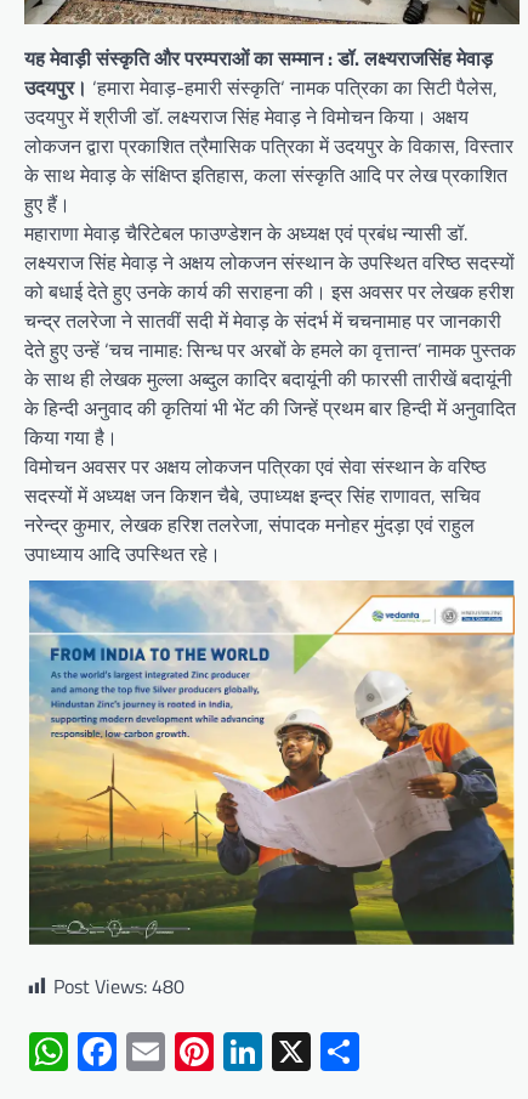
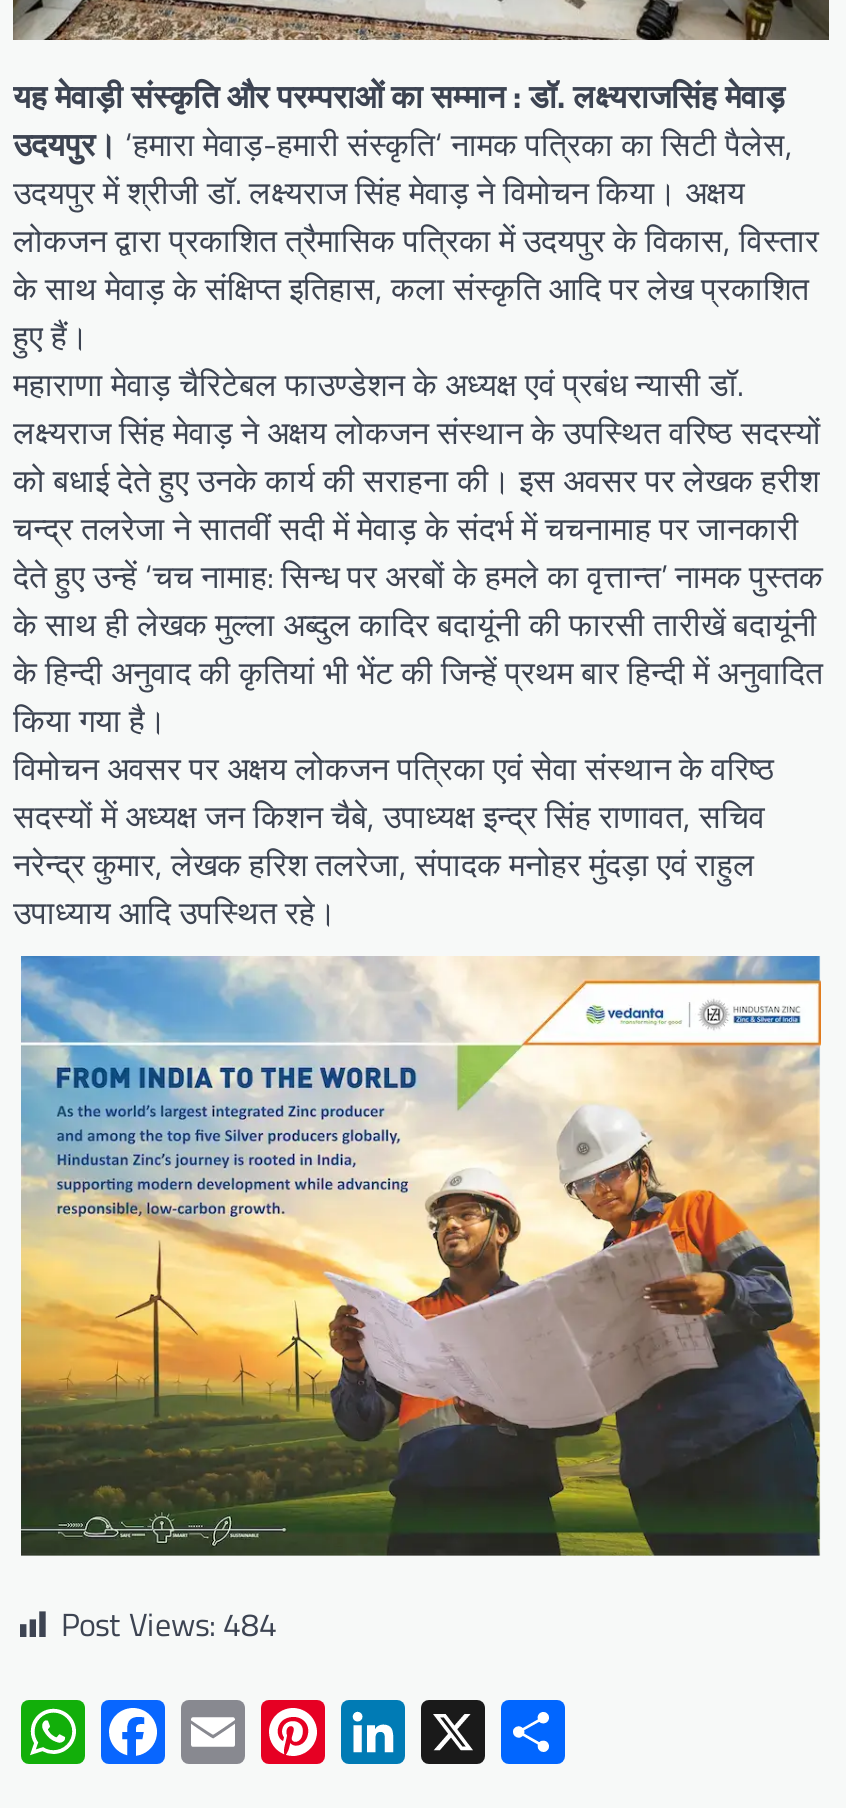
- Post Views: 480
+ Post Views: 484
